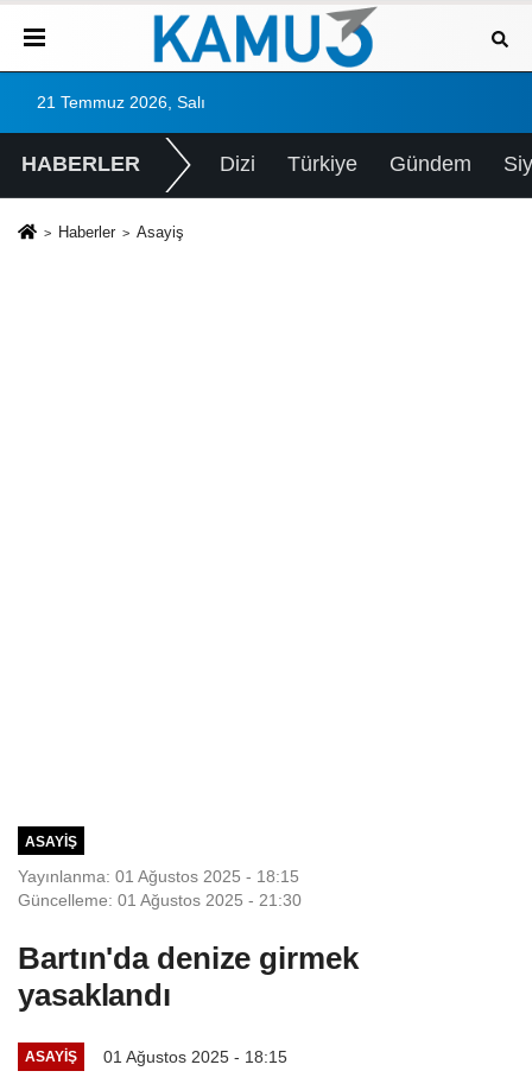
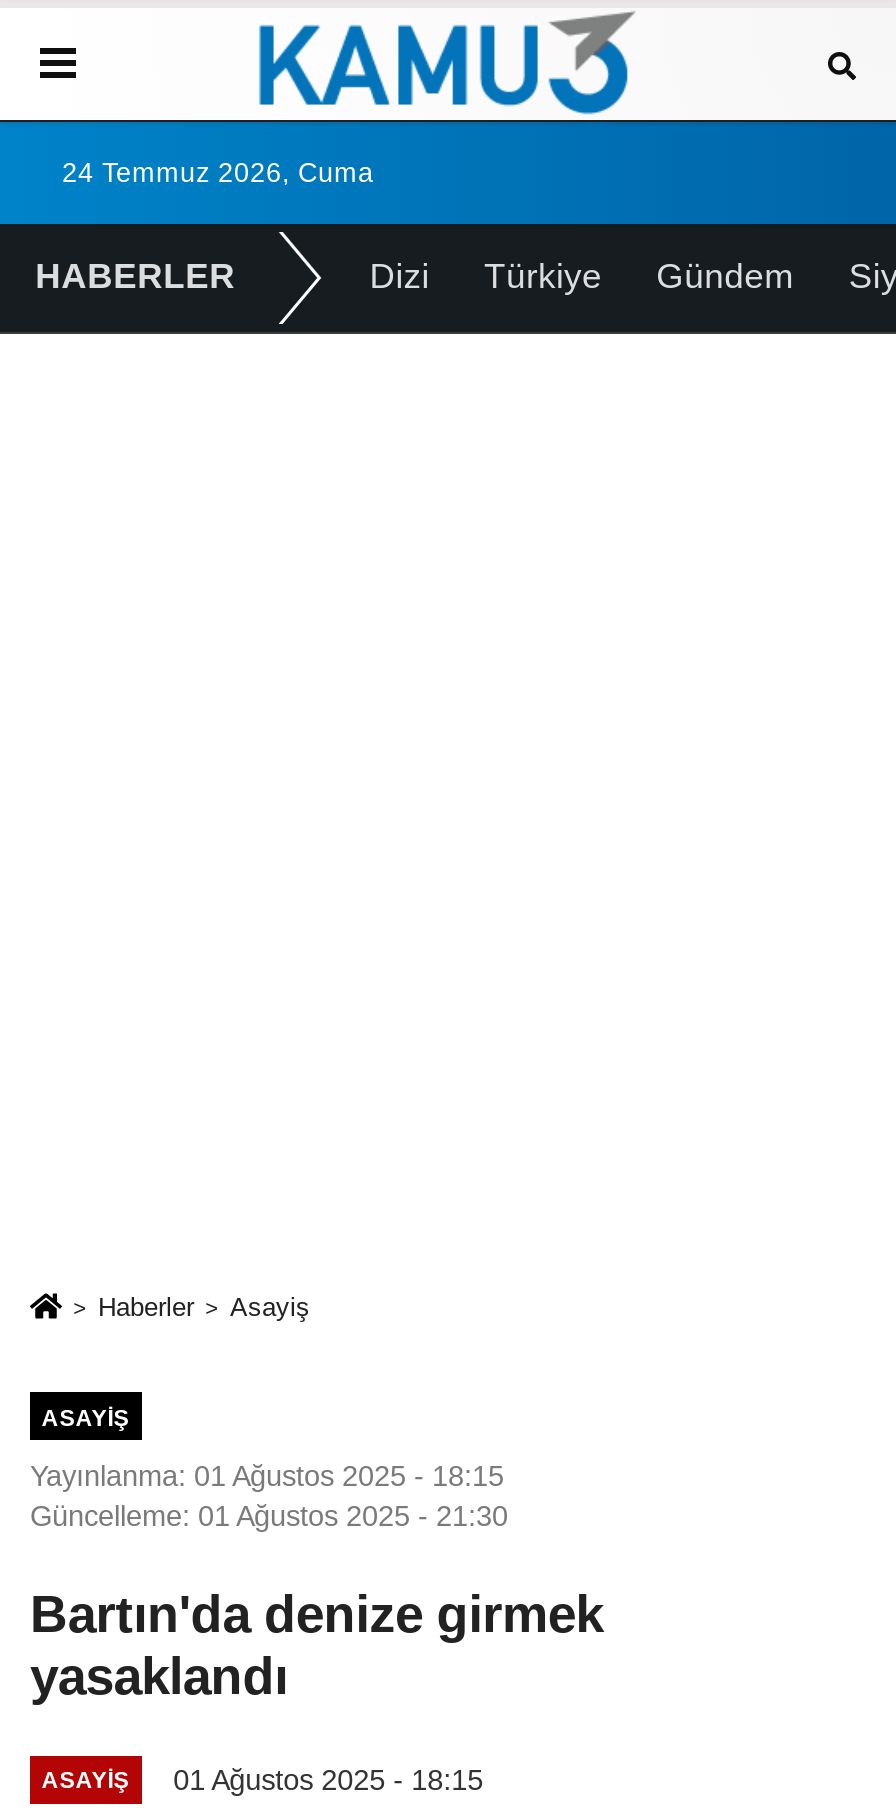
- 21 Temmuz 2026, Salı
+ 24 Temmuz 2026, Cuma

moved down: Haberler | Asayiş
